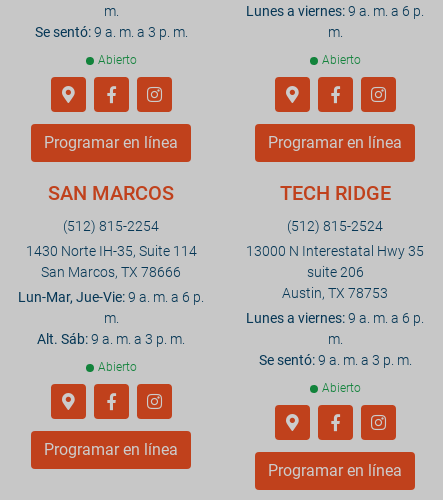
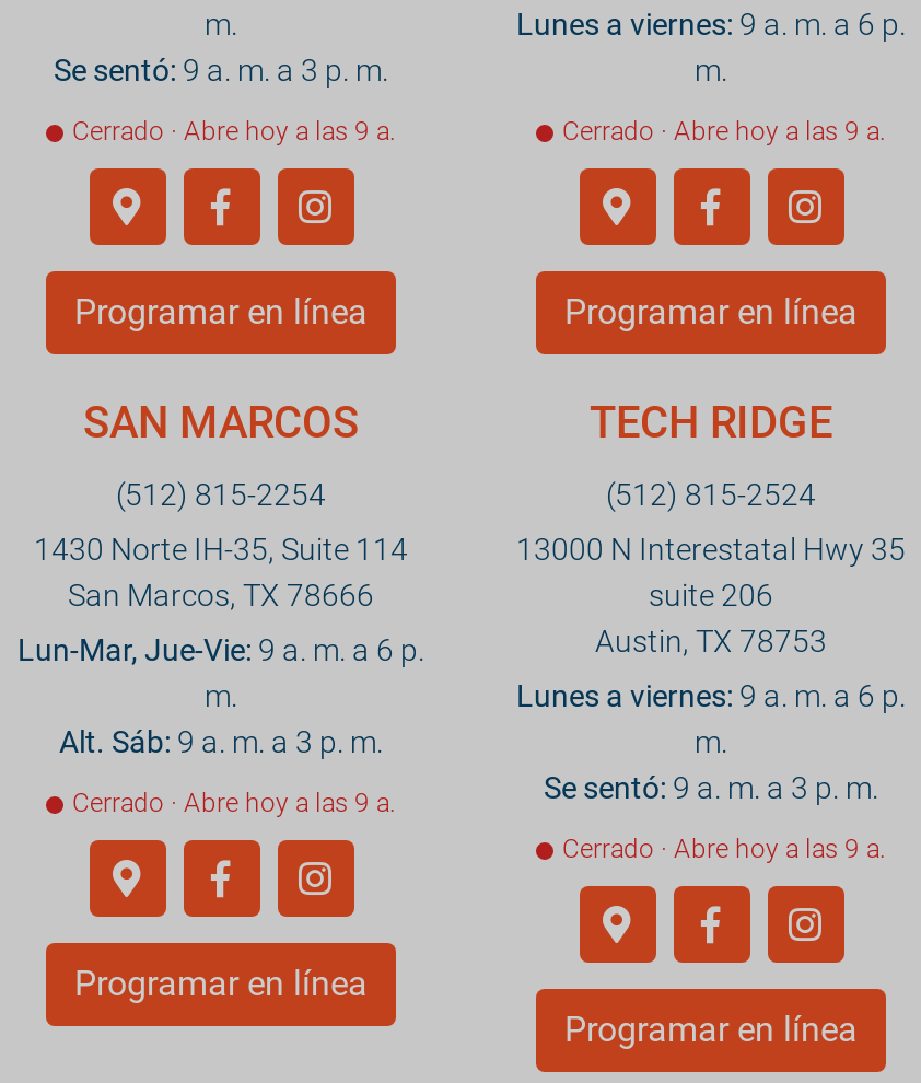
- Abierto
+ Cerrado · Abre hoy a las 9 a.

- Abierto
+ Cerrado · Abre hoy a las 9 a.

- Abierto
+ Cerrado · Abre hoy a las 9 a.

- Abierto
+ Cerrado · Abre hoy a las 9 a.
